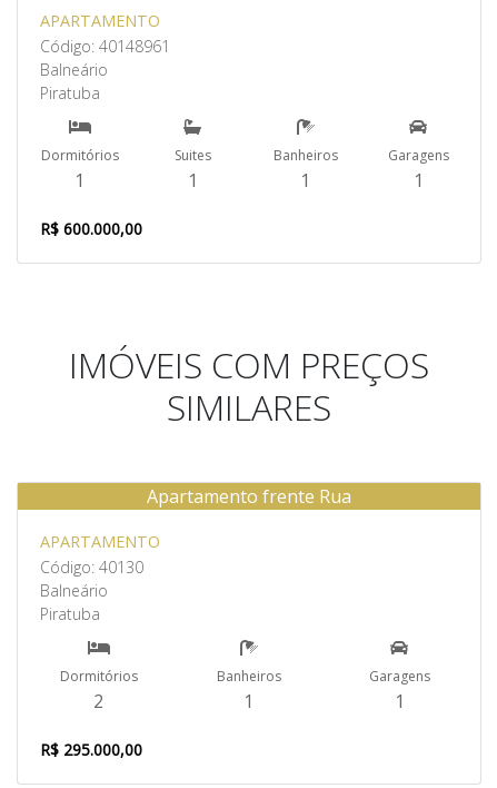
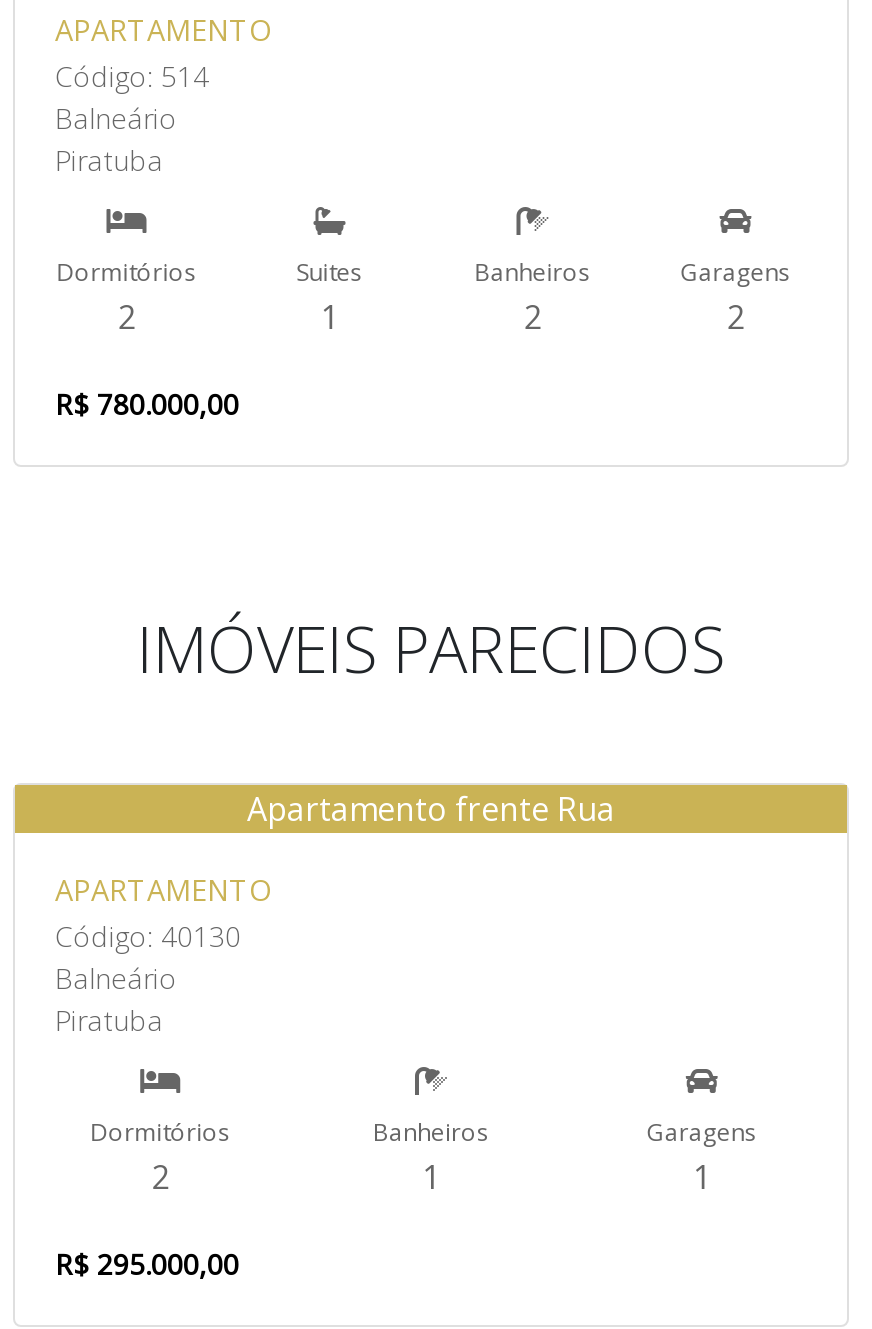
- Código: 40148961
+ Código: 514

- 1
+ 2

- 1
+ 2

- 1
+ 2

- R$ 600.000,00
+ R$ 780.000,00

- IMÓVEIS COM PREÇOS
- SIMILARES
+ IMÓVEIS PARECIDOS
